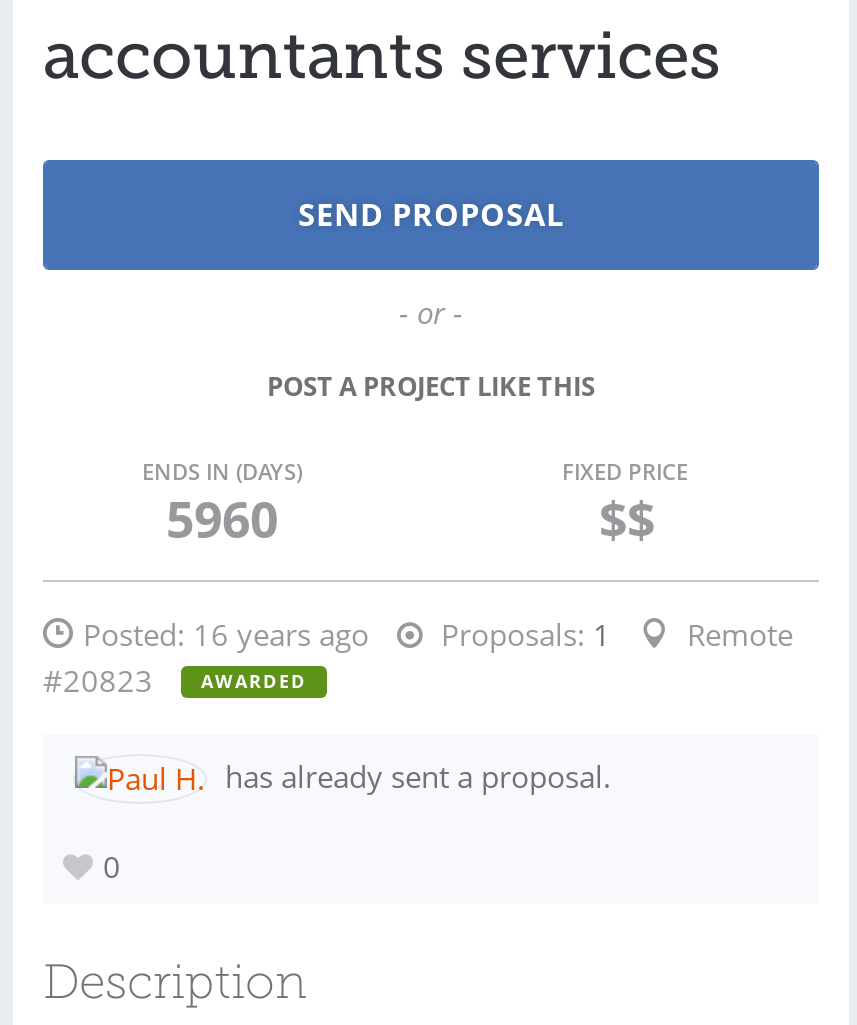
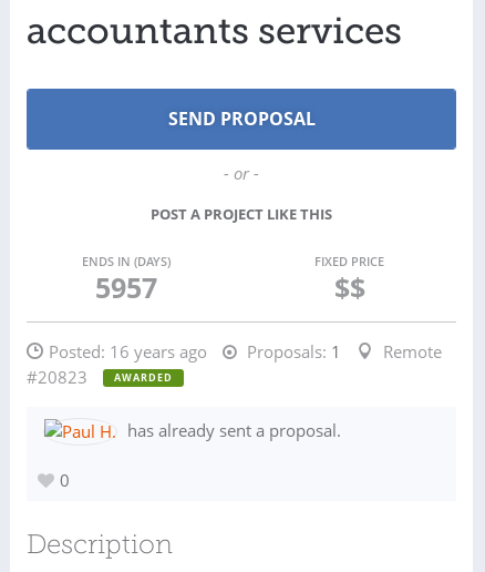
- 5960
+ 5957
